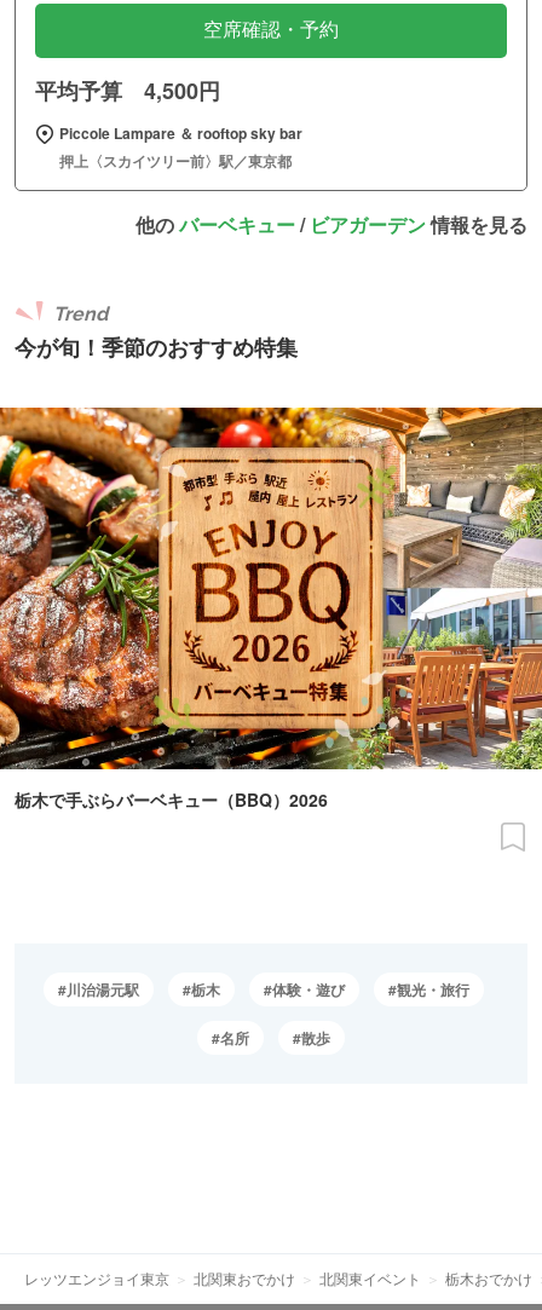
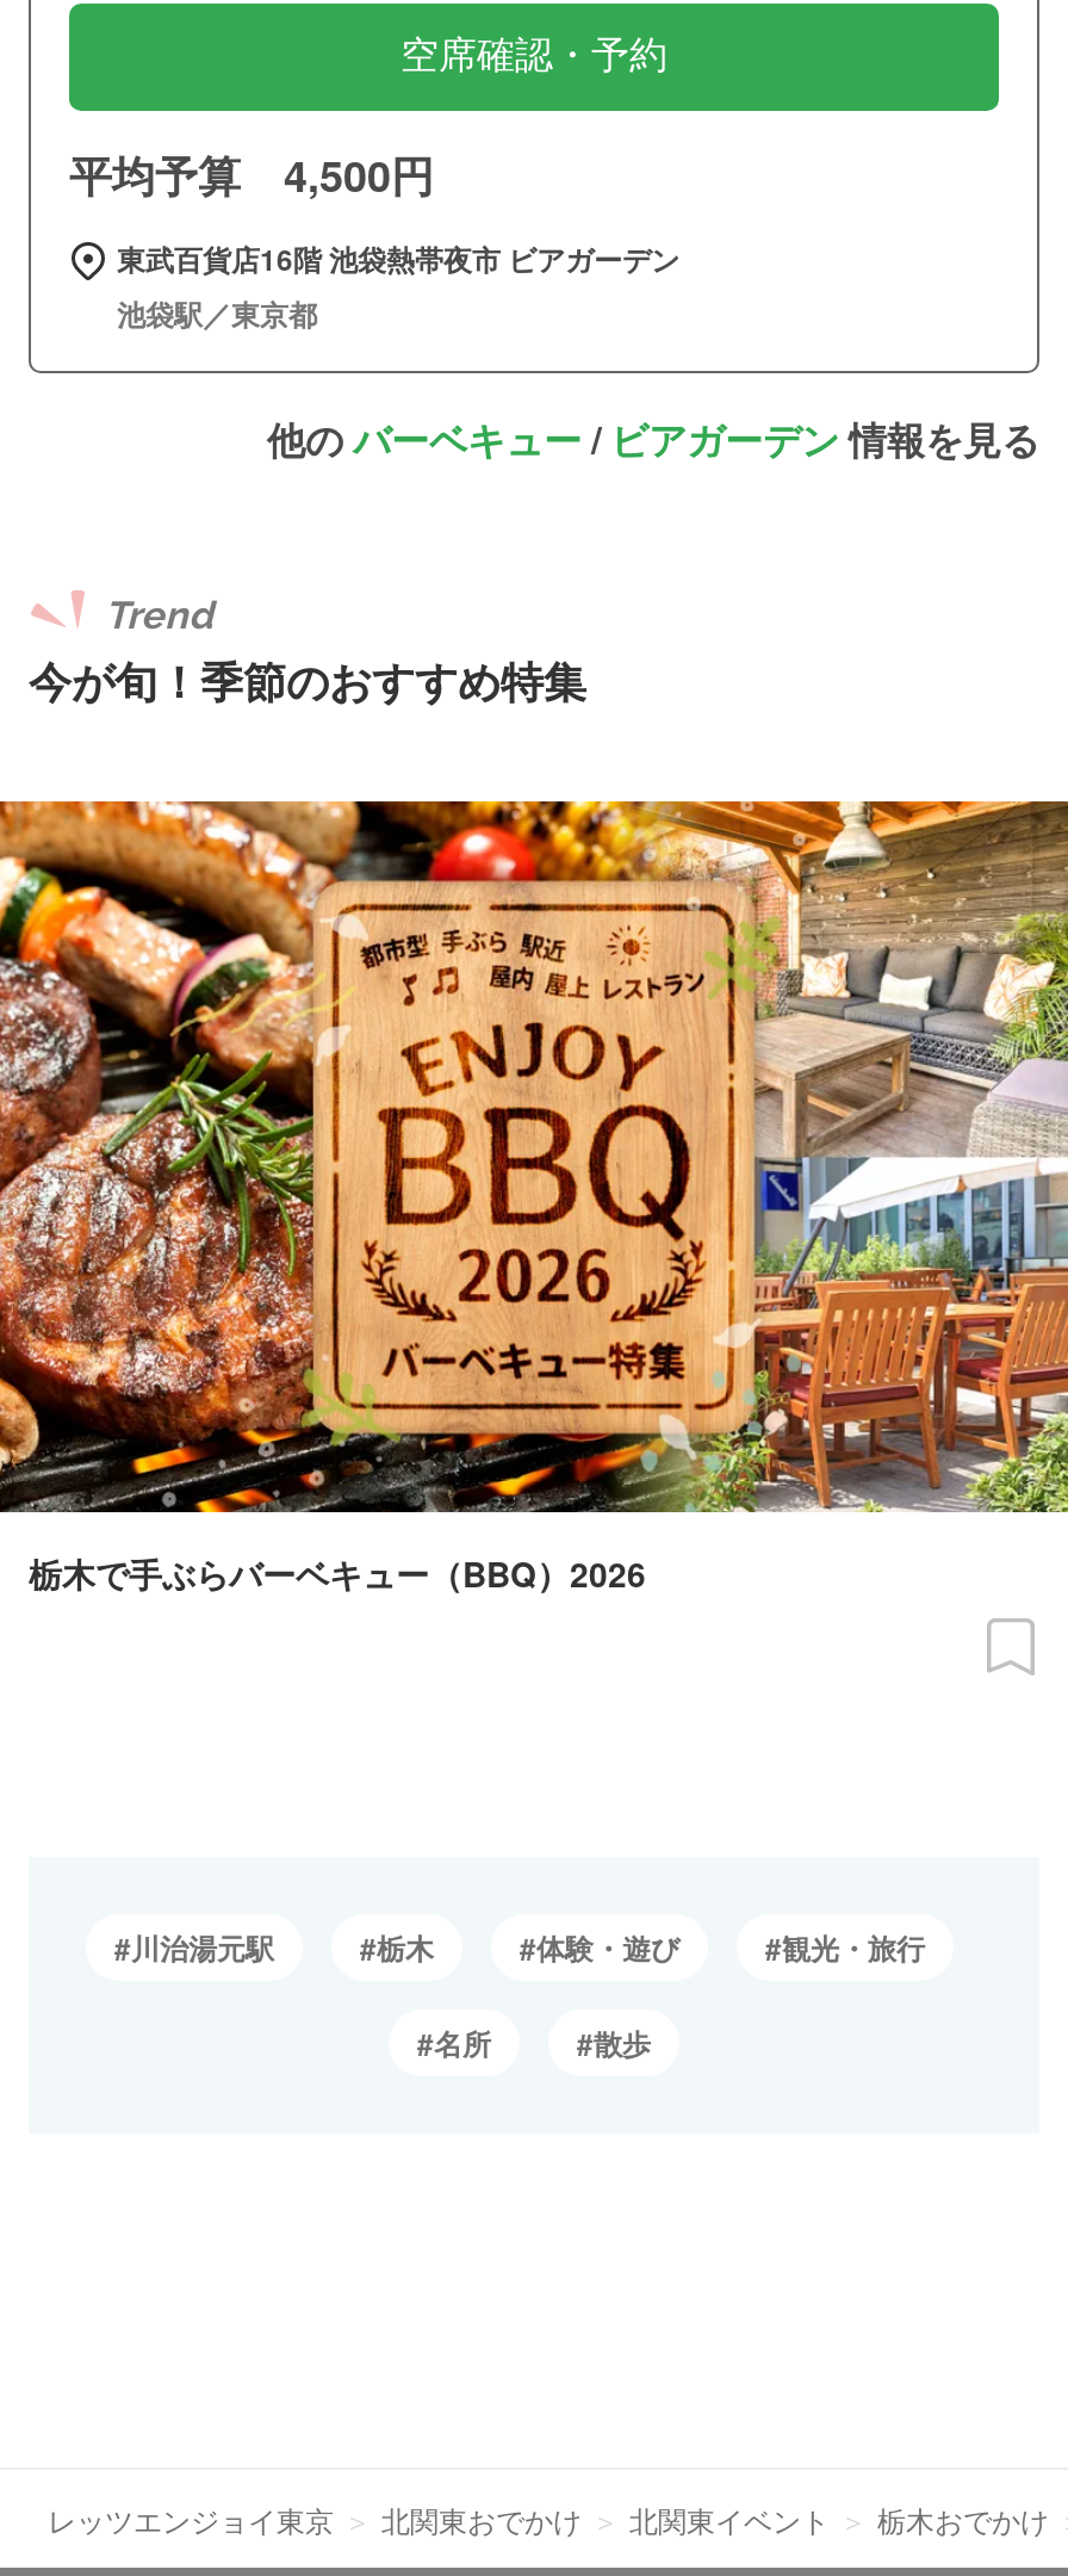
- Piccole Lampare ＆ rooftop sky bar
- 押上〈スカイツリー前〉駅／東京都
+ 東武百貨店16階 池袋熱帯夜市 ビアガーデン
+ 池袋駅／東京都
